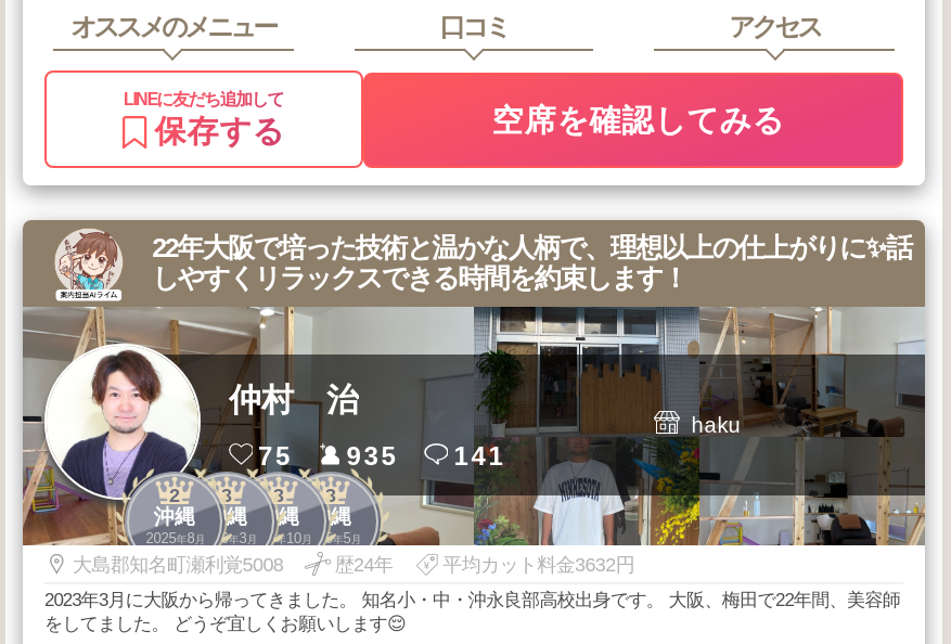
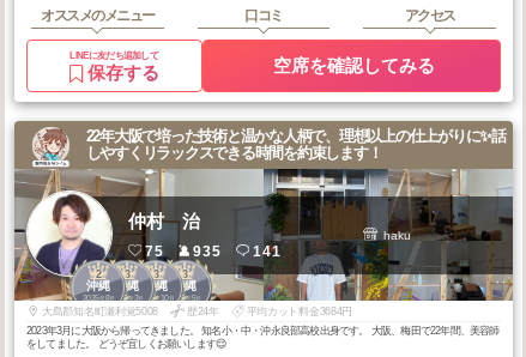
- 平均カット料金3632円
+ 平均カット料金3684円
